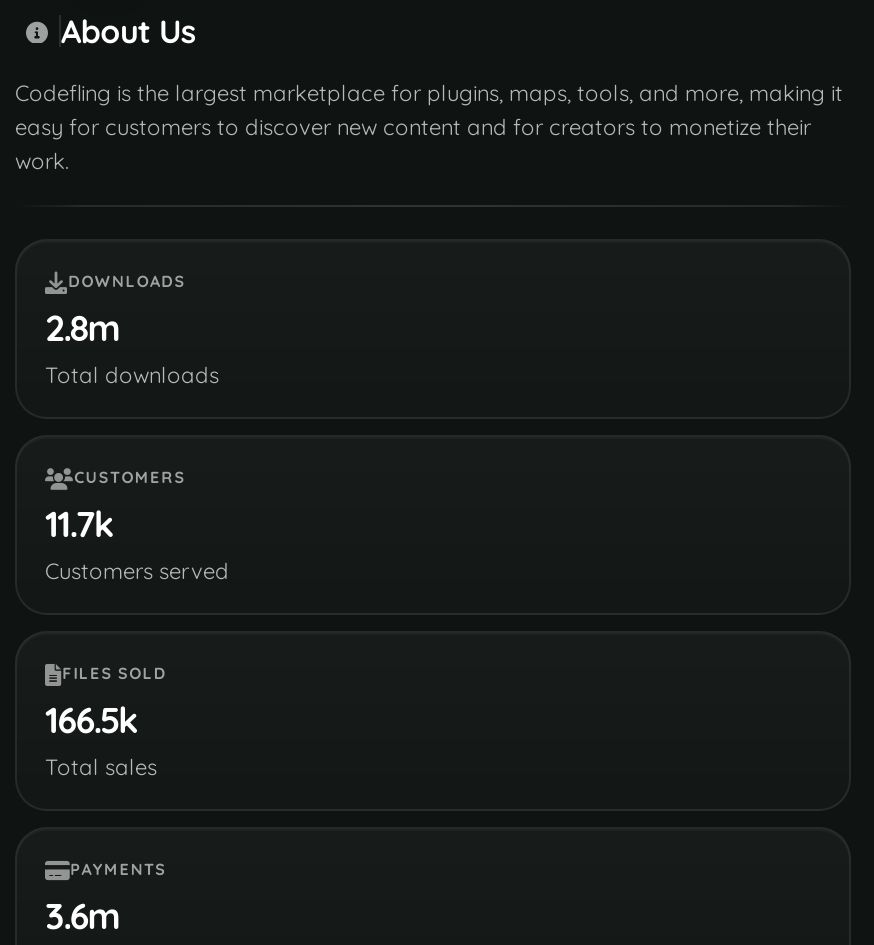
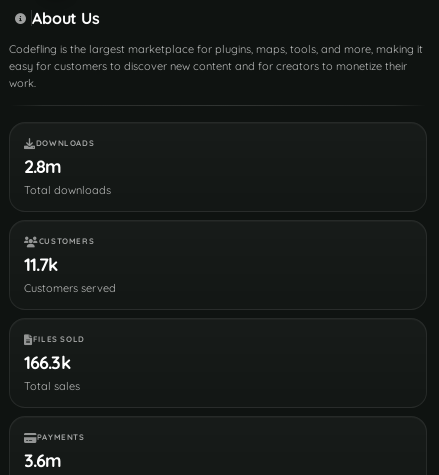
- 166.5k
+ 166.3k
